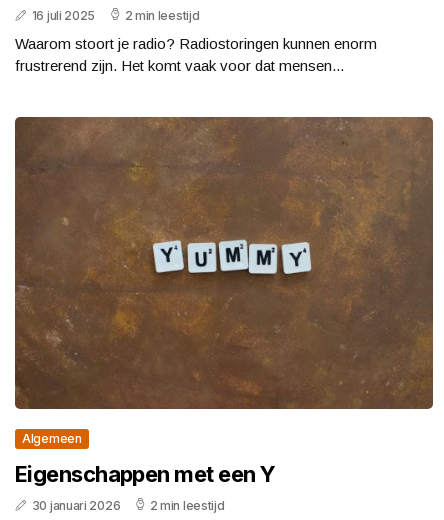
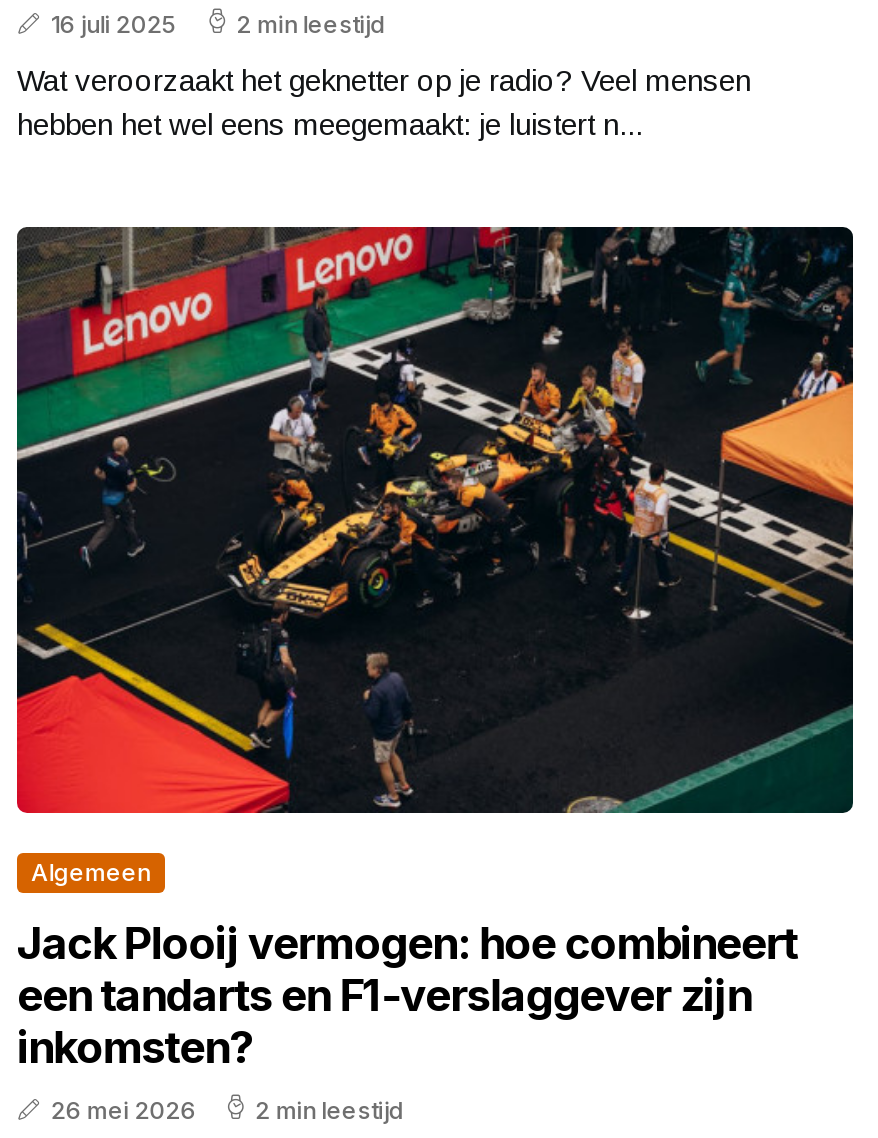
- Waarom stoort je radio? Radiostoringen kunnen enorm
- frustrerend zijn. Het komt vaak voor dat mensen...
+ Wat veroorzaakt het geknetter op je radio? Veel mensen
+ hebben het wel eens meegemaakt: je luistert n...

- [image]
+ [image]

- Eigenschappen met een Y
- 30 januari 2026
+ Jack Plooij vermogen: hoe combineert
+ een tandarts en F1-verslaggever zijn
+ inkomsten?
+ 26 mei 2026
